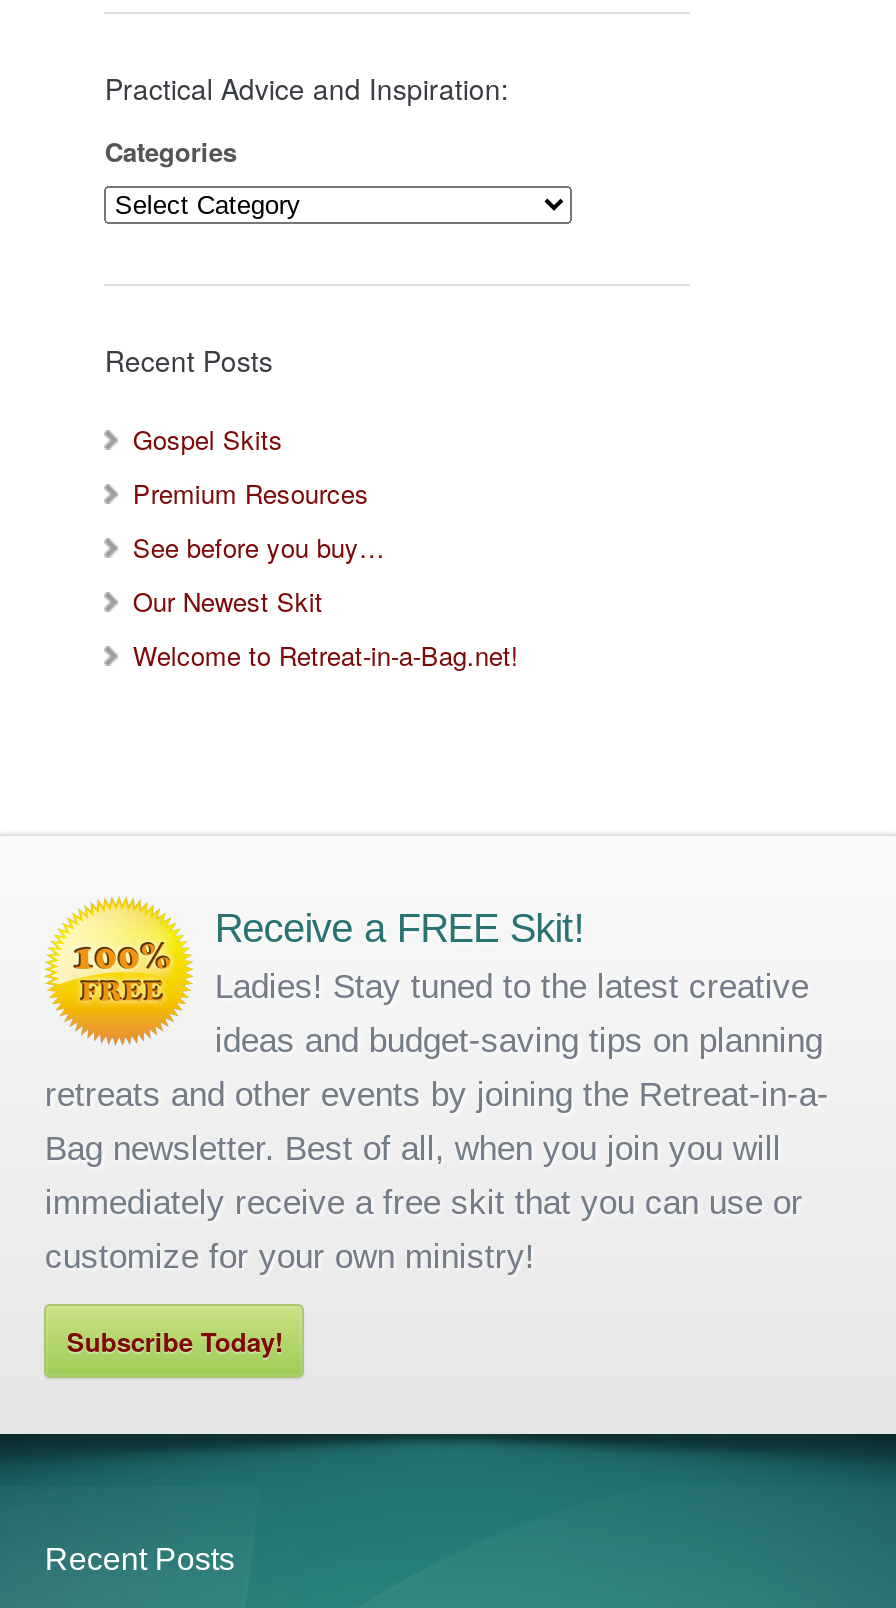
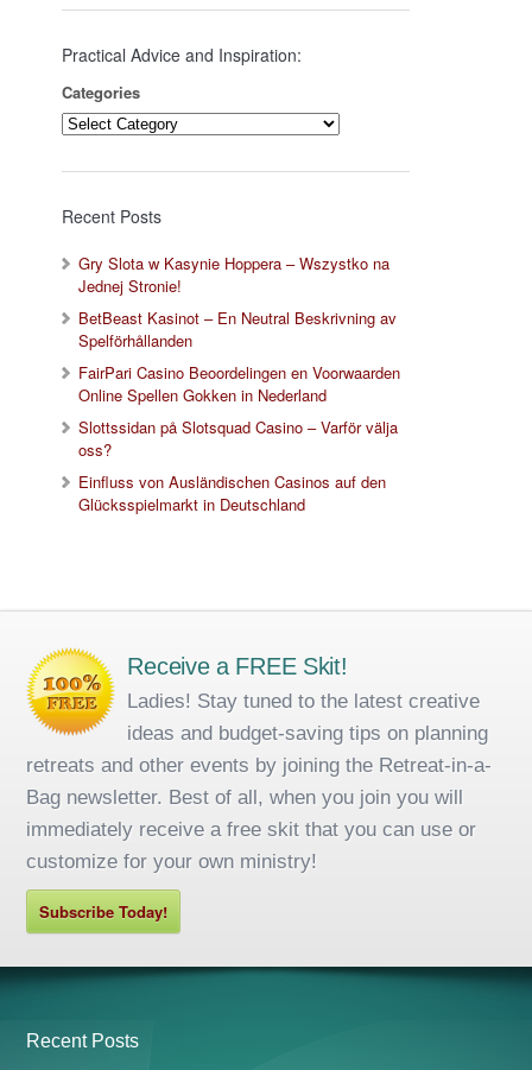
- Gospel Skits
- Premium Resources
- See before you buy…
- Our Newest Skit
- Welcome to Retreat-in-a-Bag.net!
+ Gry Slota w Kasynie Hoppera – Wszystko na
+ Jednej Stronie!
+ BetBeast Kasinot – En Neutral Beskrivning av
+ Spelförhållanden
+ FairPari Casino Beoordelingen en Voorwaarden
+ Online Spellen Gokken in Nederland
+ Slottssidan på Slotsquad Casino – Varför välja
+ oss?
+ Einfluss von Ausländischen Casinos auf den
+ Glücksspielmarkt in Deutschland
